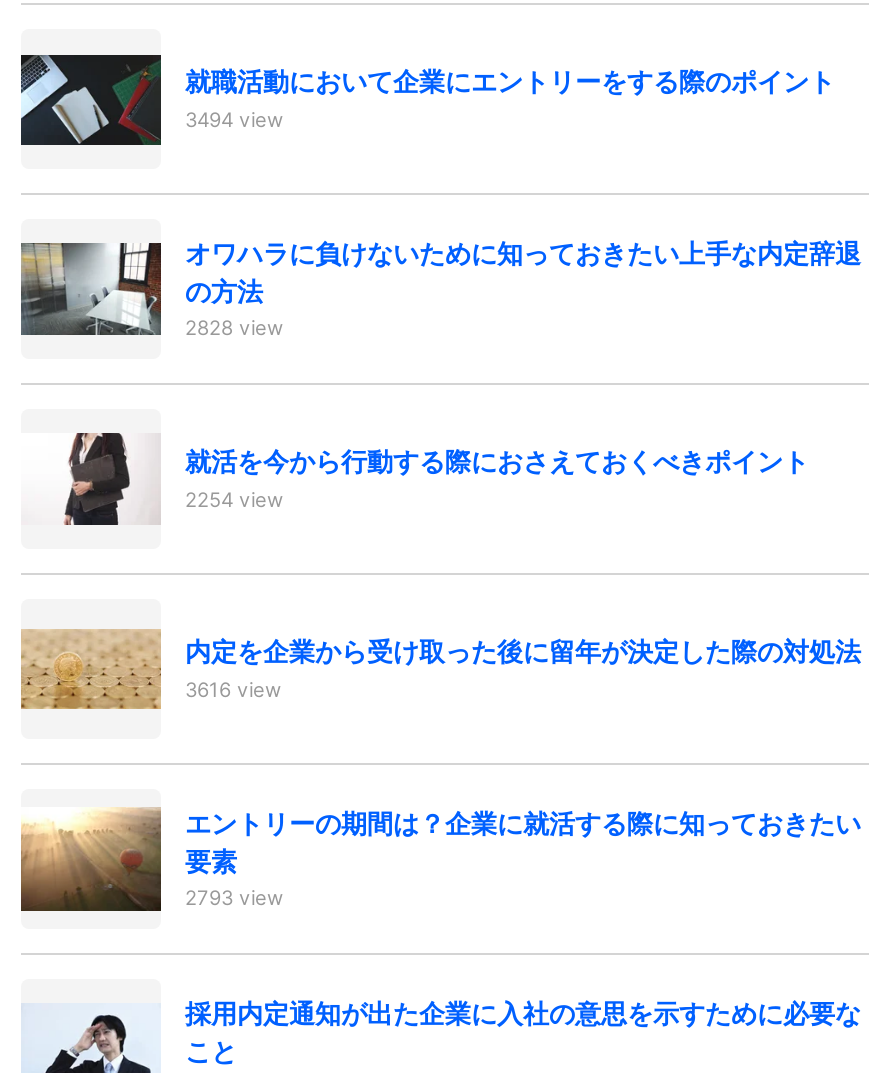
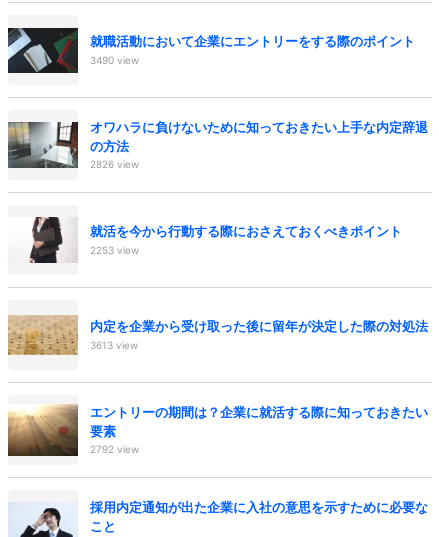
- 3494 view
+ 3490 view

- 2828 view
+ 2826 view

- 2254 view
+ 2253 view

- 3616 view
+ 3613 view

- 2793 view
+ 2792 view
